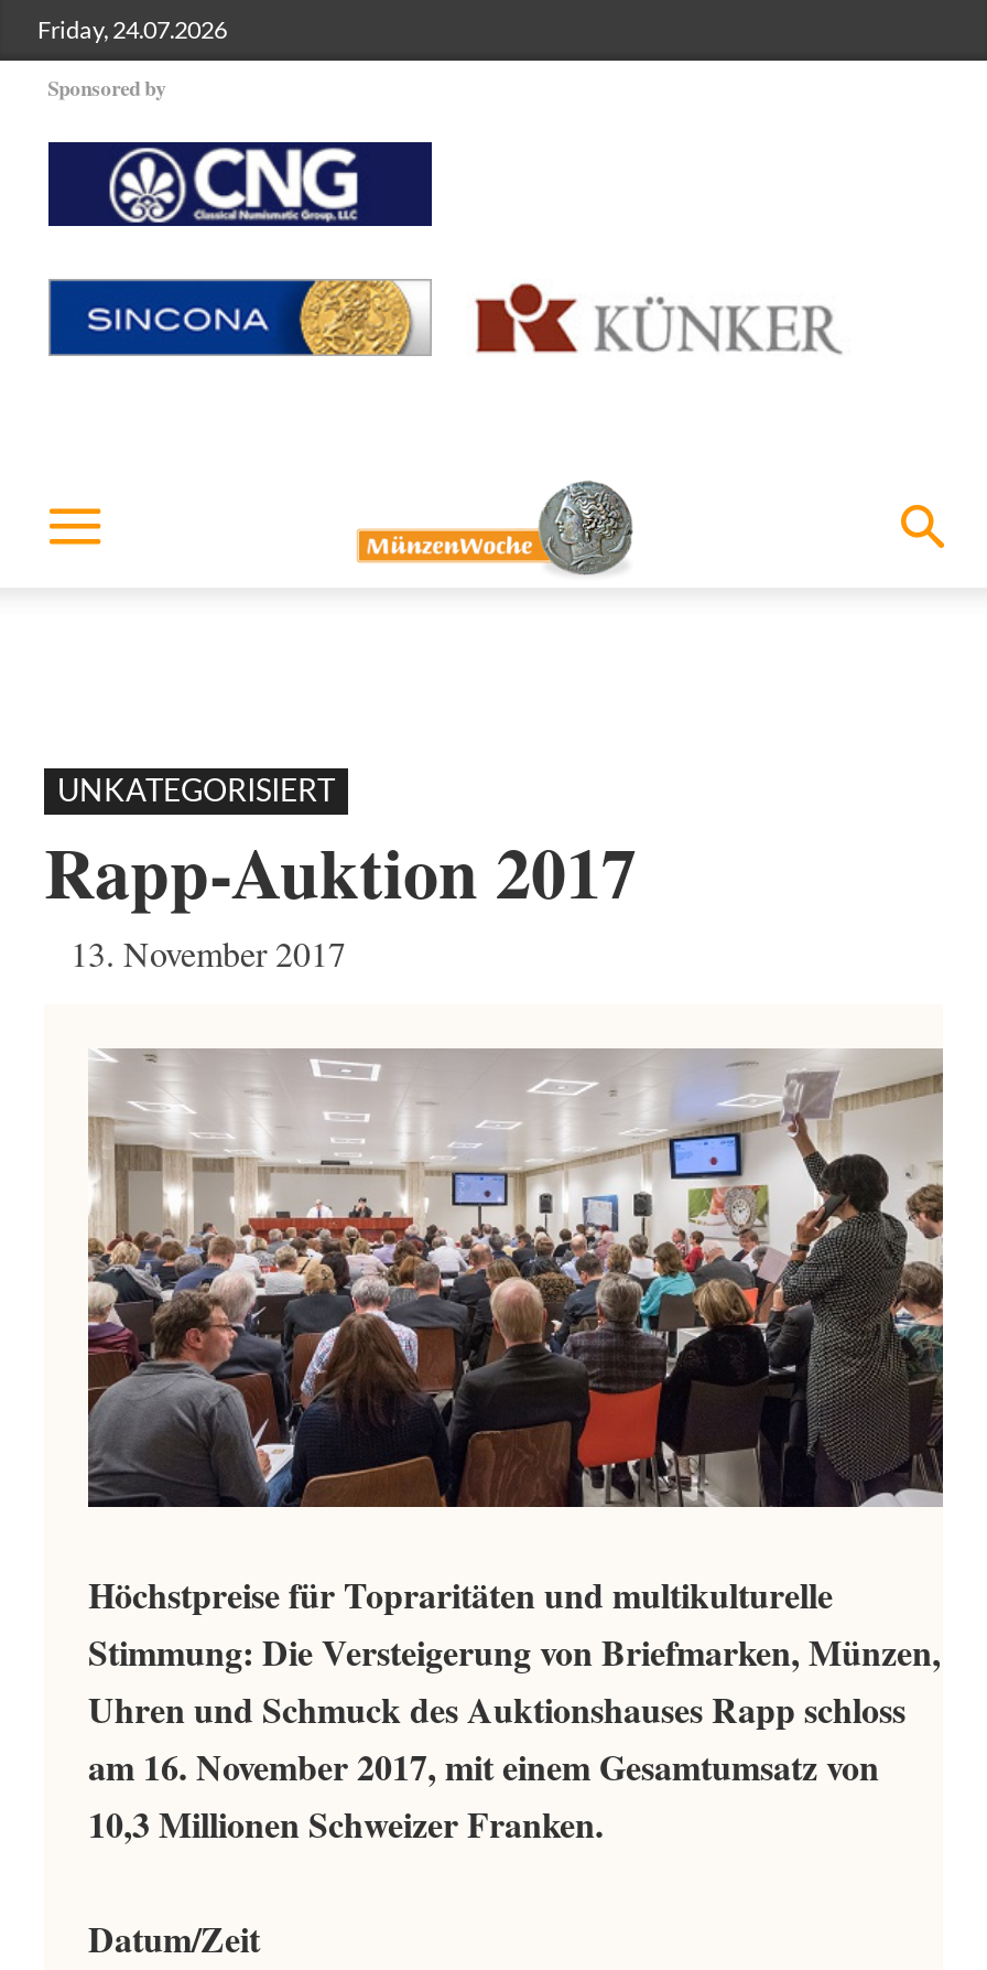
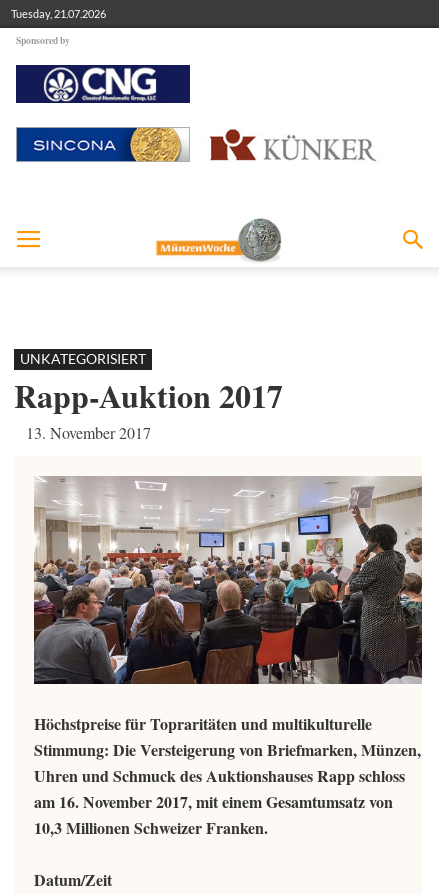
- Friday, 24.07.2026
+ Tuesday, 21.07.2026
